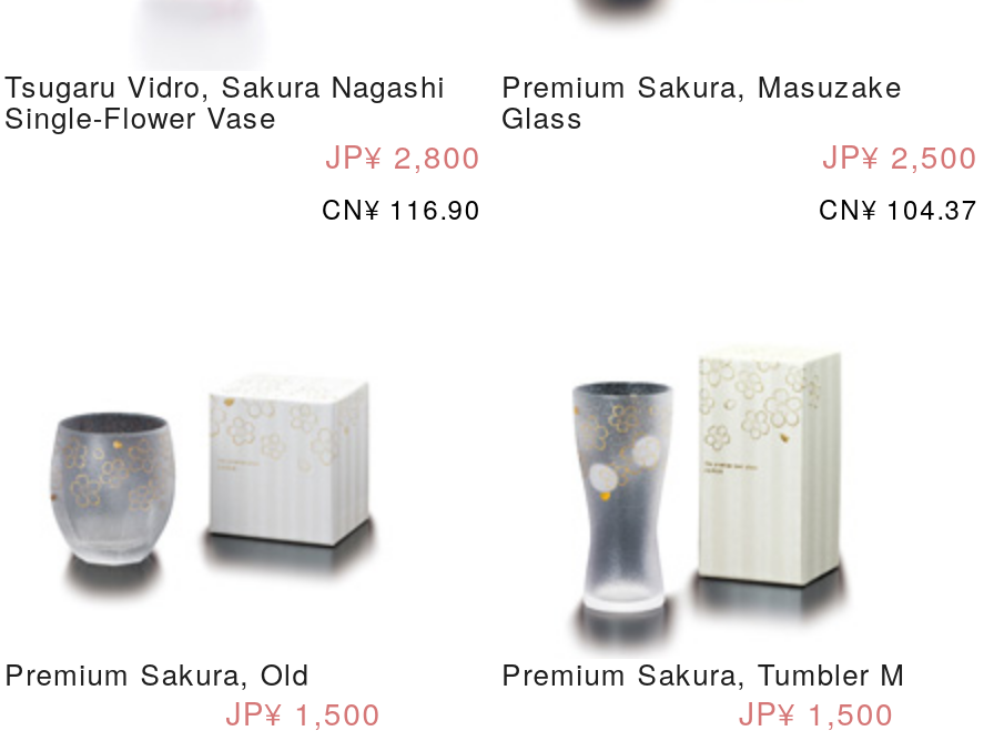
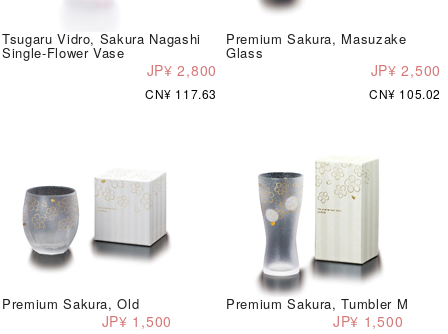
- CN¥ 116.90
+ CN¥ 117.63

- CN¥ 104.37
+ CN¥ 105.02
